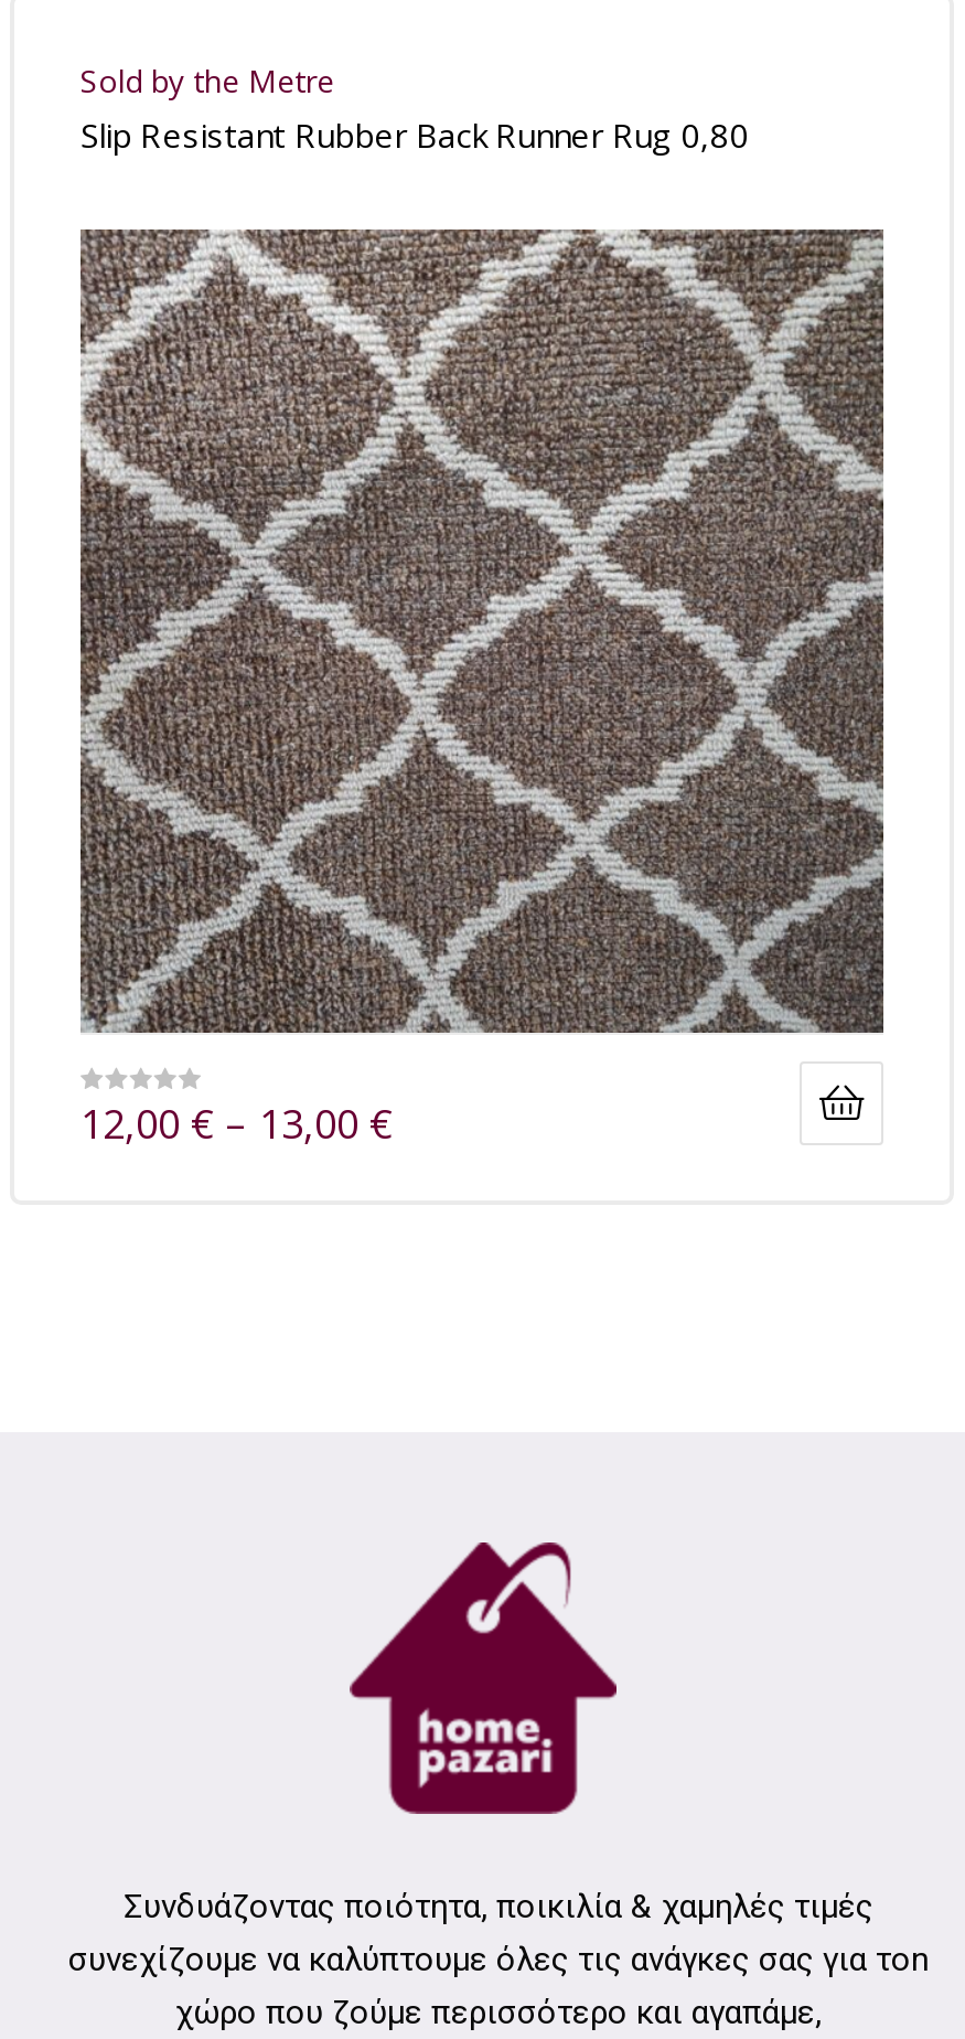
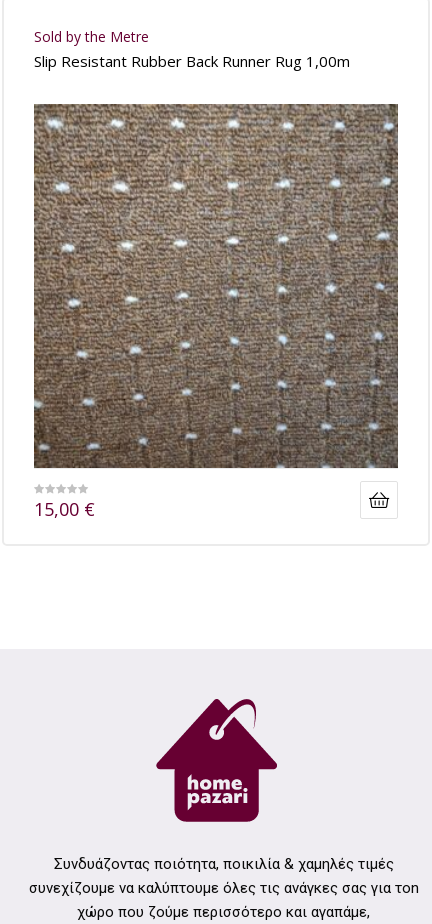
- Slip Resistant Rubber Back Runner Rug 0,80
+ Slip Resistant Rubber Back Runner Rug 1,00m

- [image]
- 12,00 €– 13,00 €
+ [image]
+ 15,00 €
